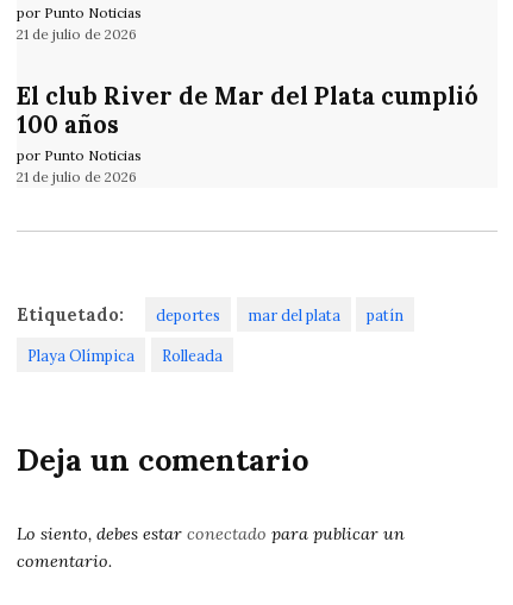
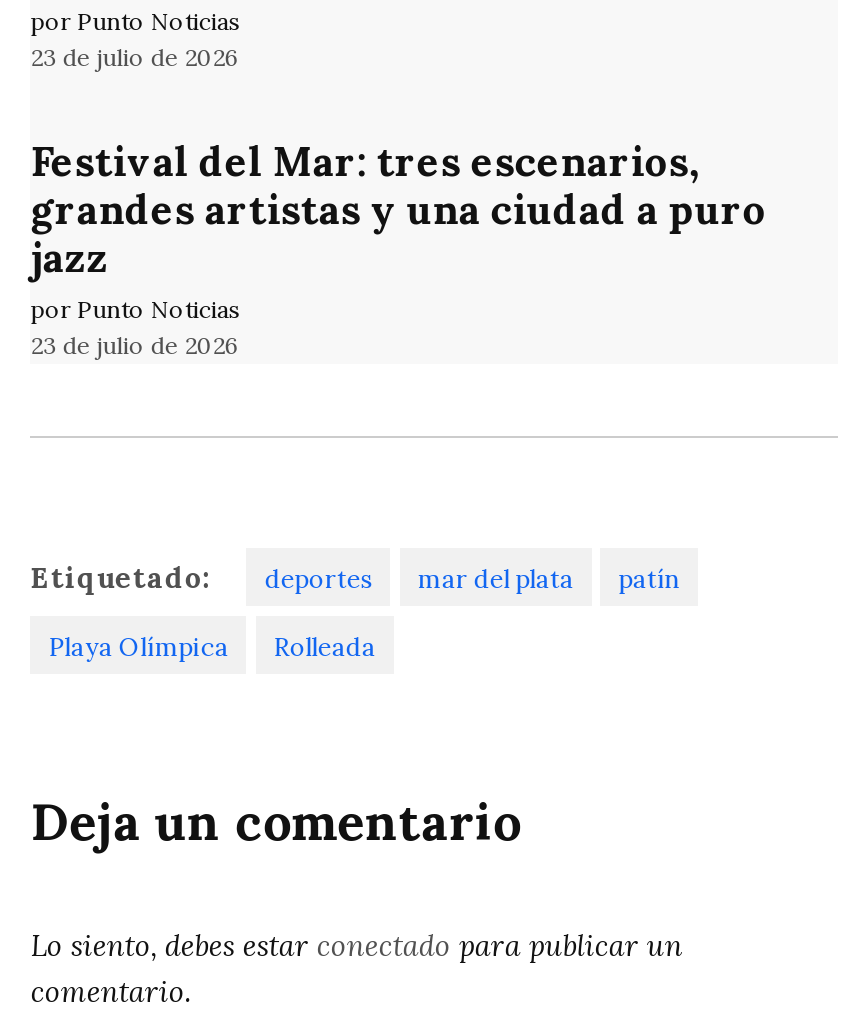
- 21 de julio de 2026
+ 23 de julio de 2026

- El club River de Mar del Plata cumplió
- 100 años
+ Festival del Mar: tres escenarios,
+ grandes artistas y una ciudad a puro
+ jazz

- 21 de julio de 2026
+ 23 de julio de 2026
